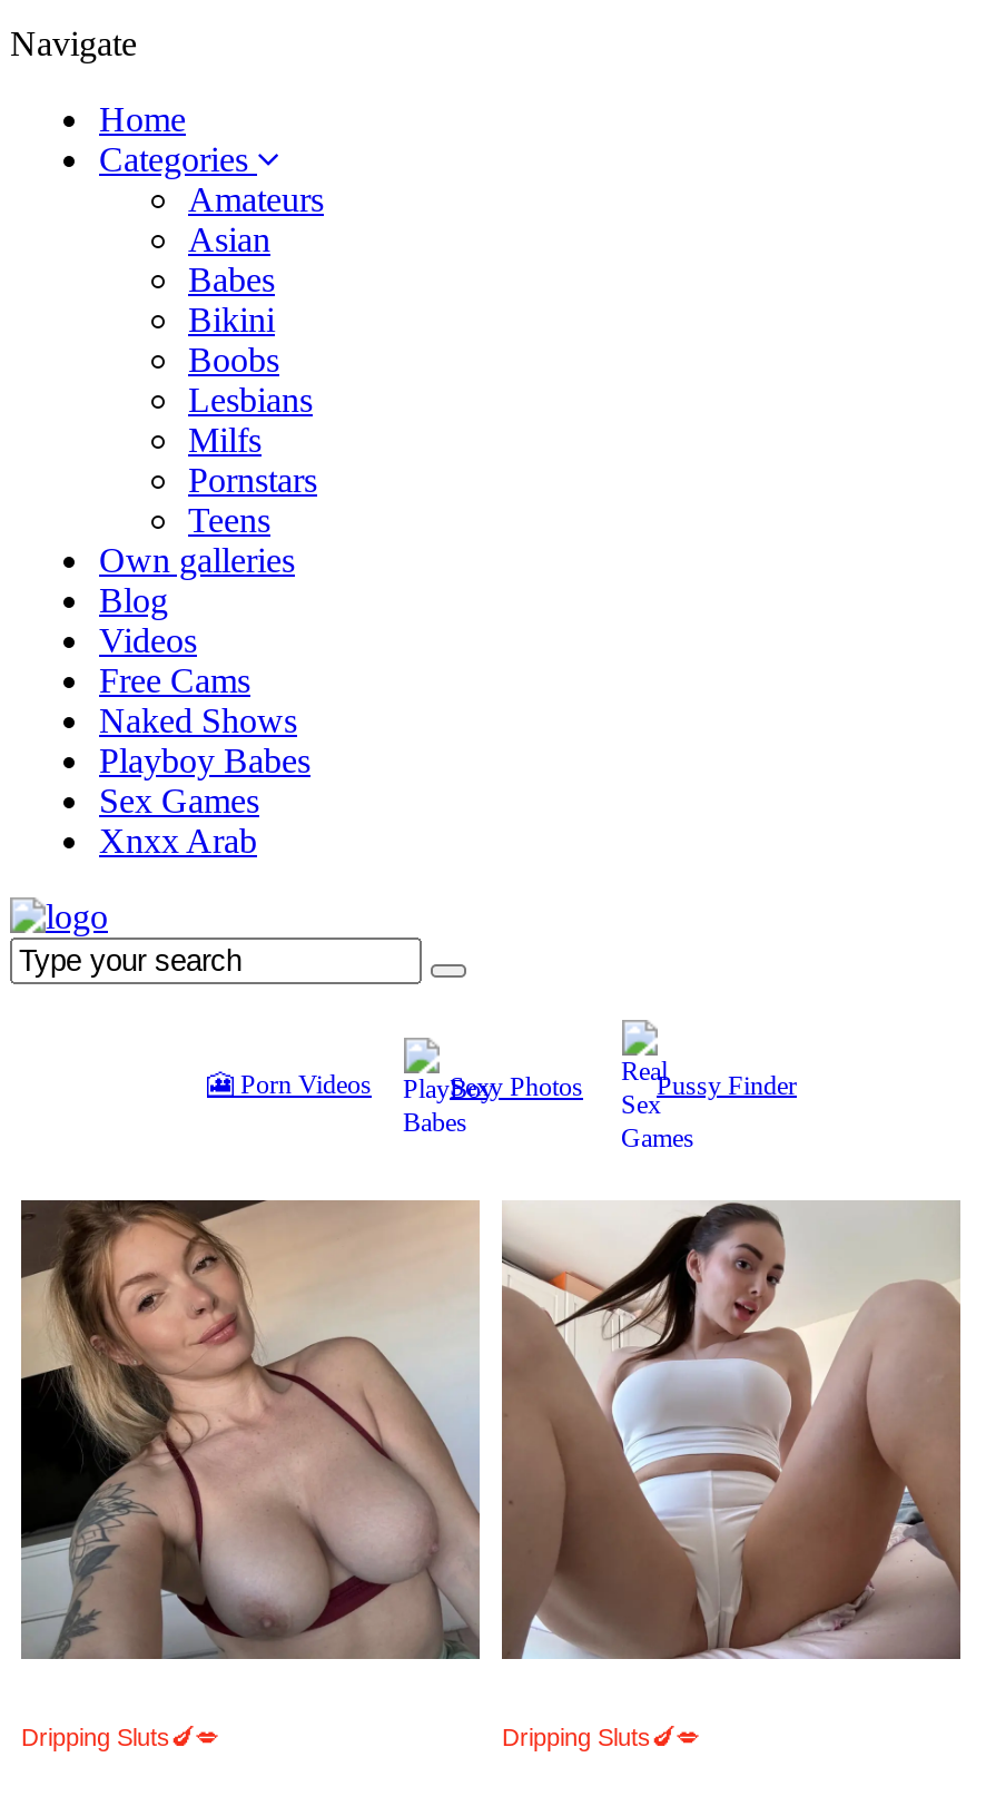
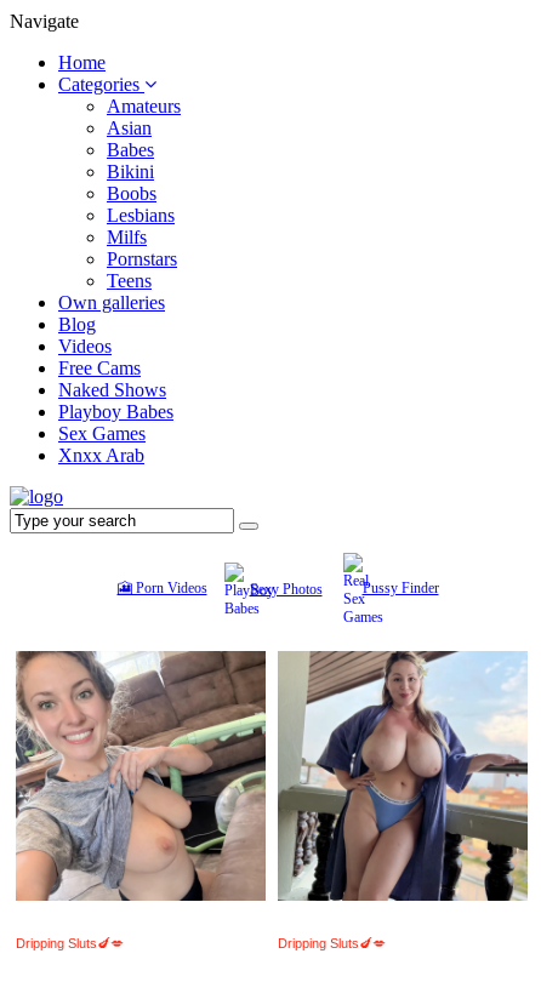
- [image]
+ [image]

- [image]
+ [image]
